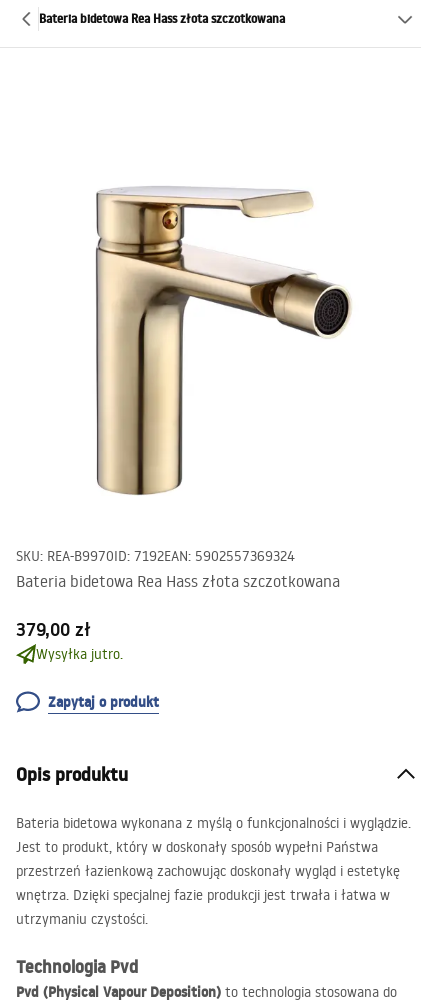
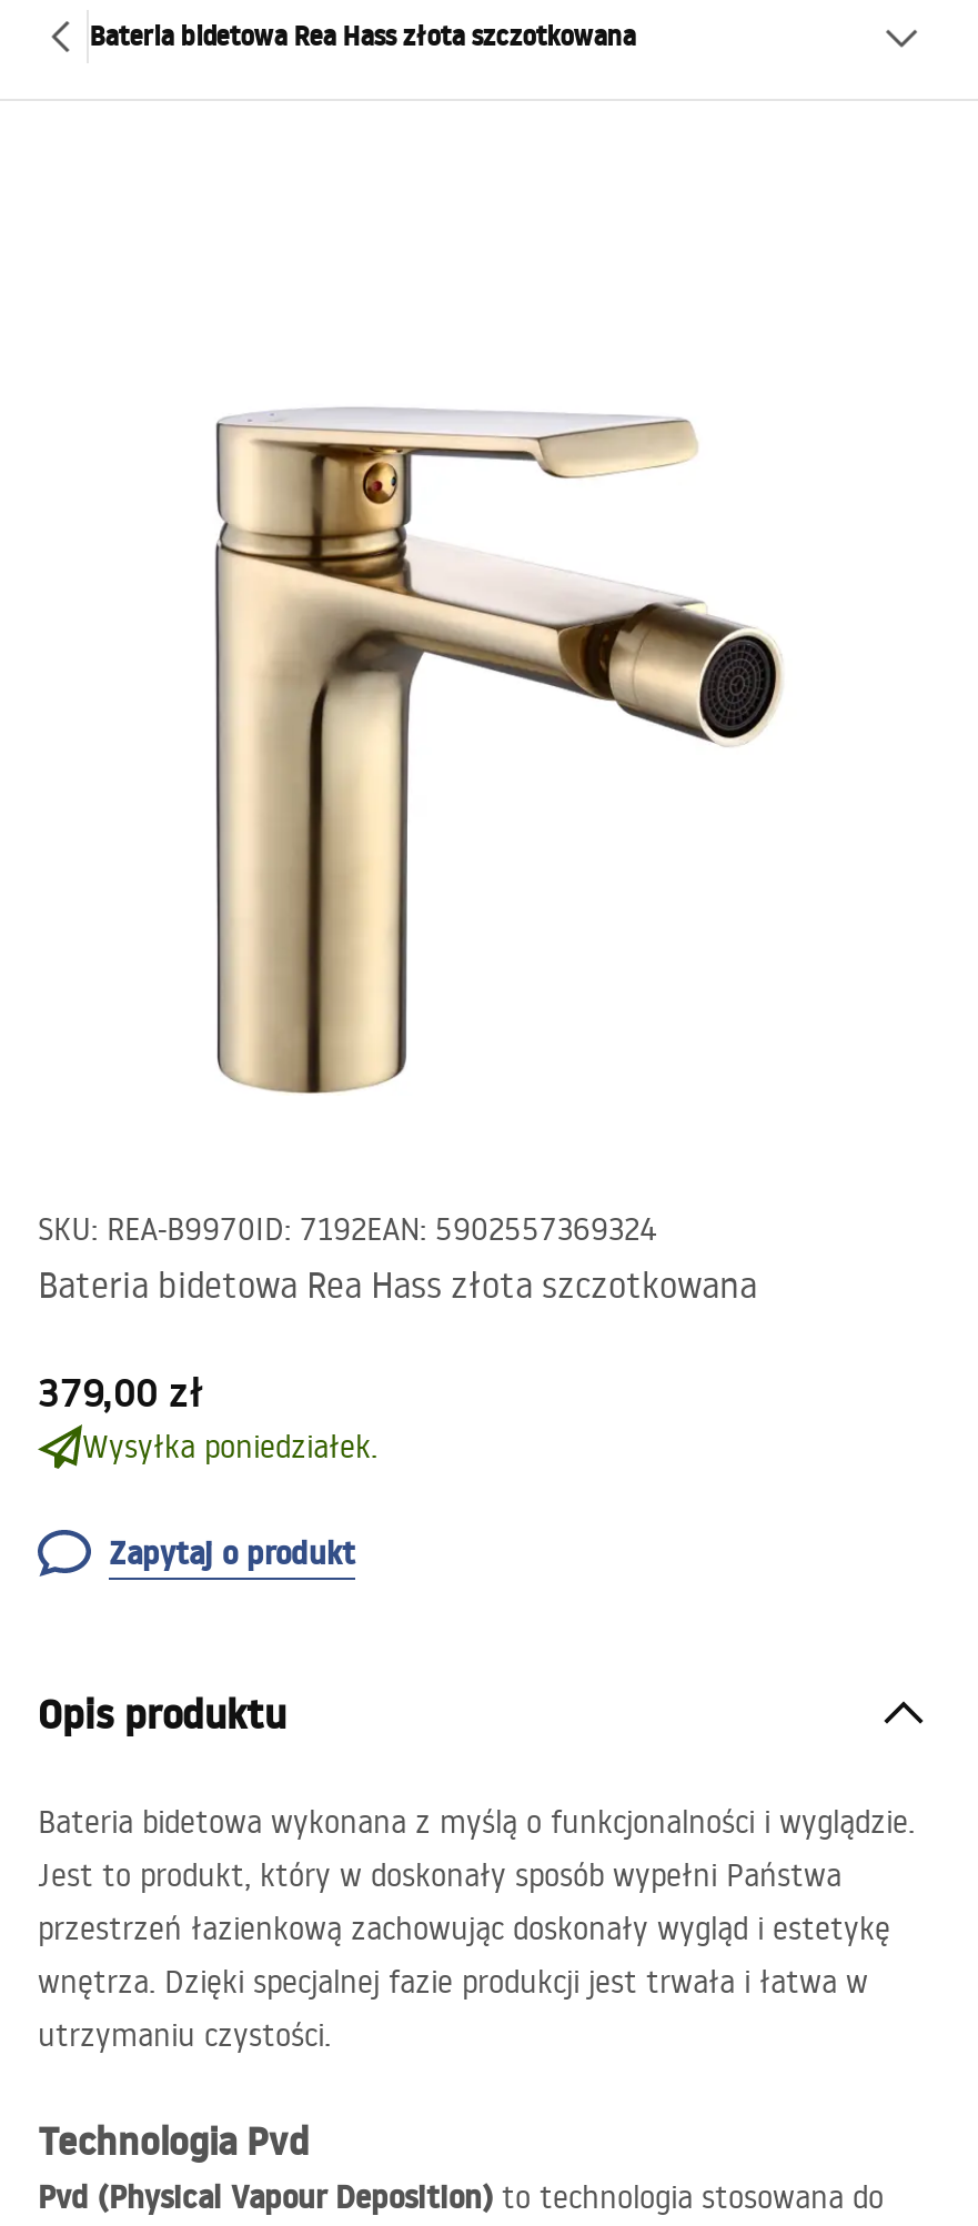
- Wysyłka jutro.
+ Wysyłka poniedziałek.
